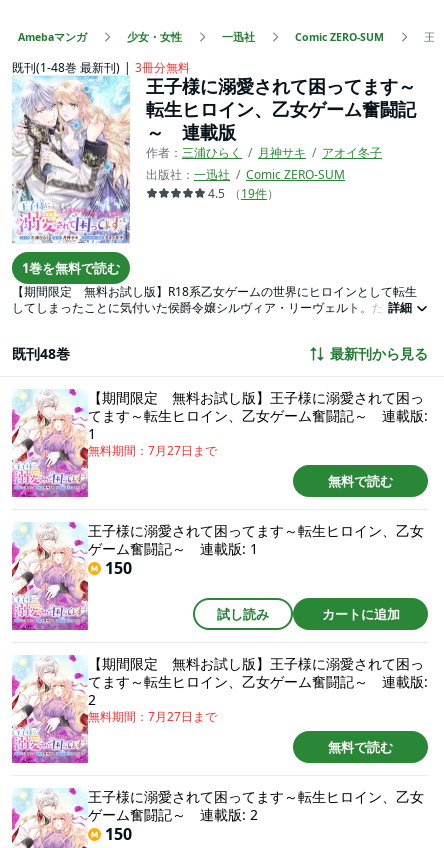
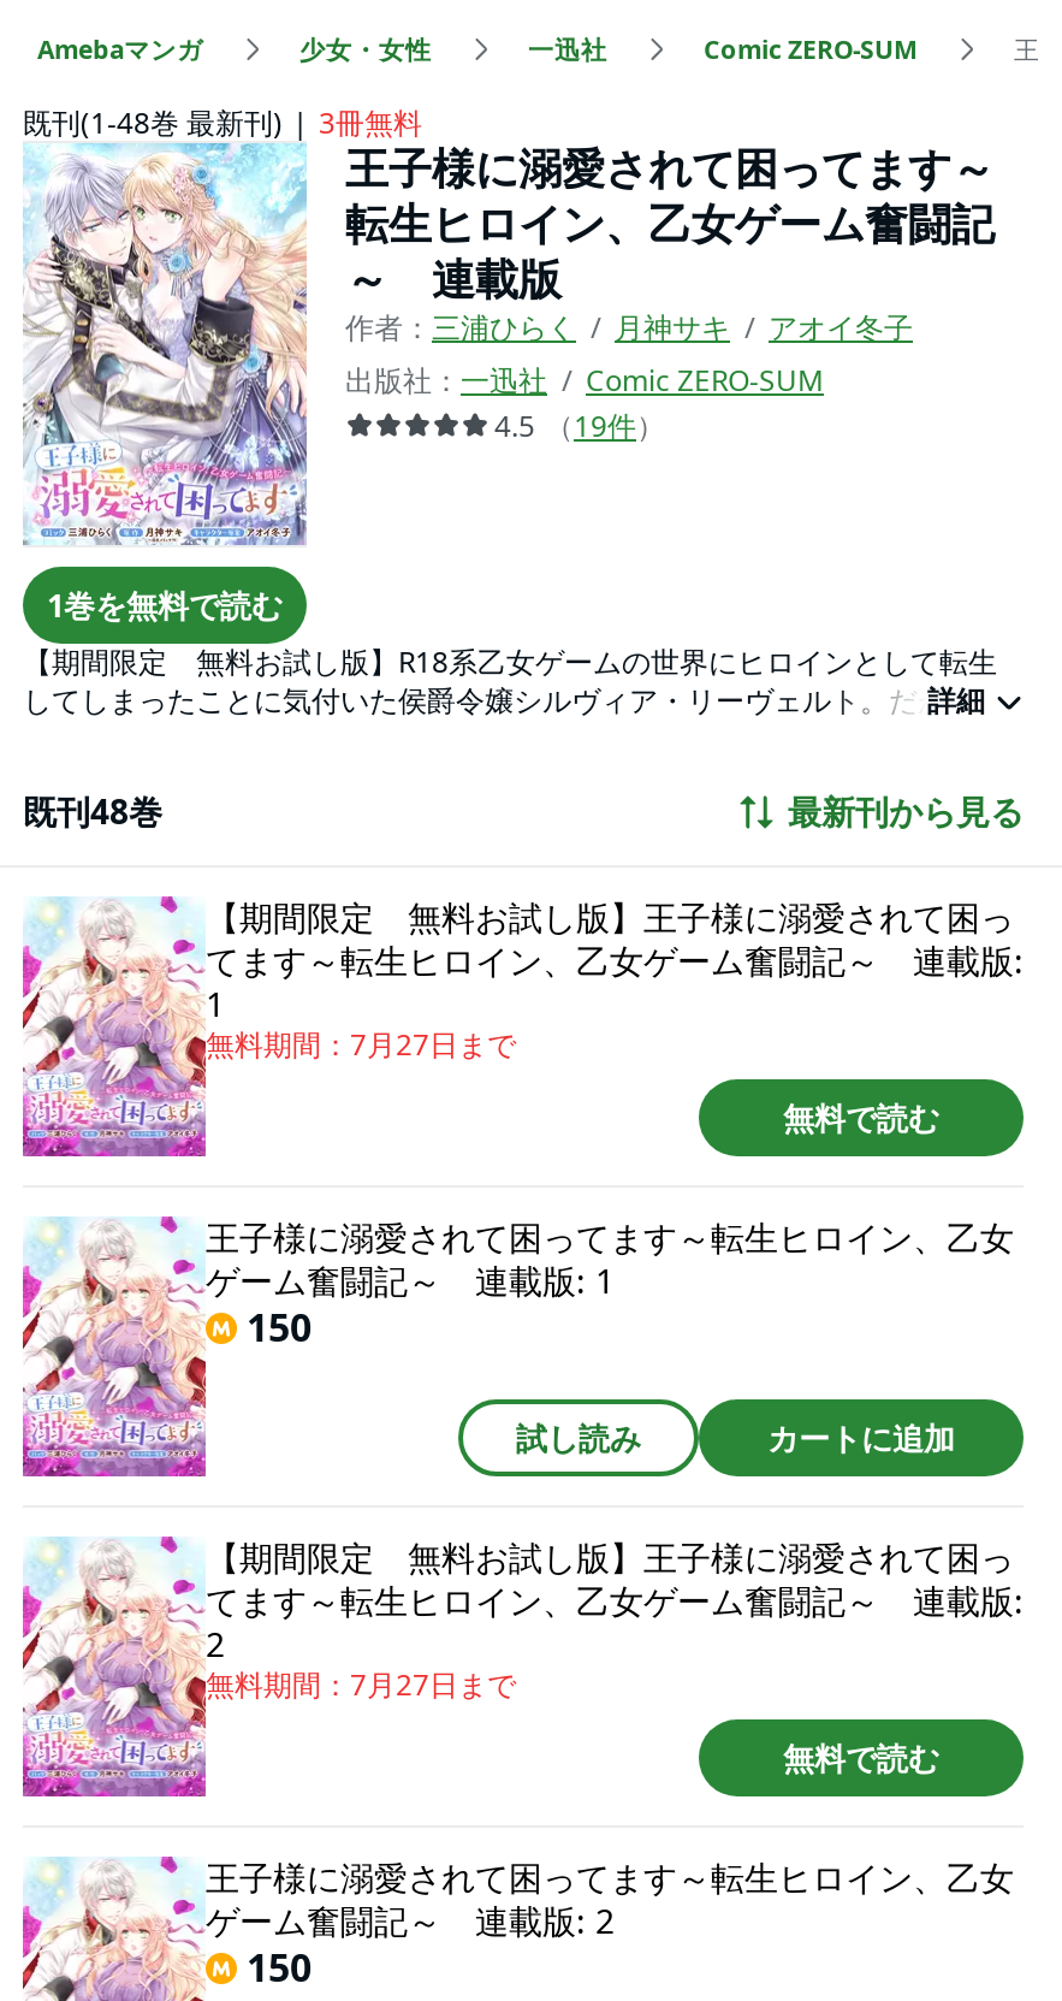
- 既刊(1-48巻 最新刊) 3冊分無料
+ 既刊(1-48巻 最新刊) 3冊無料
